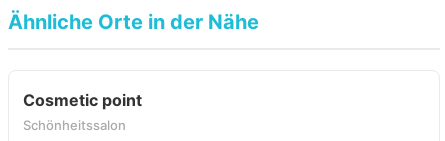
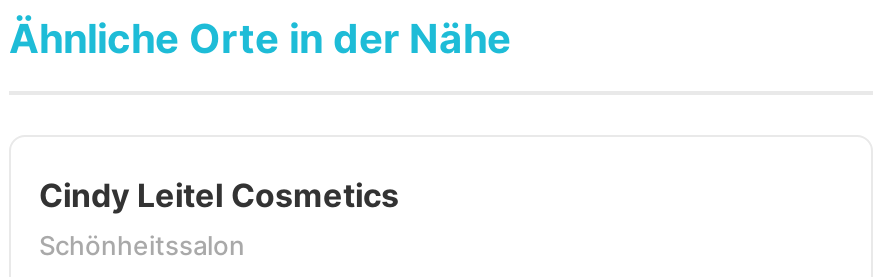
- Cosmetic point
+ Cindy Leitel Cosmetics
